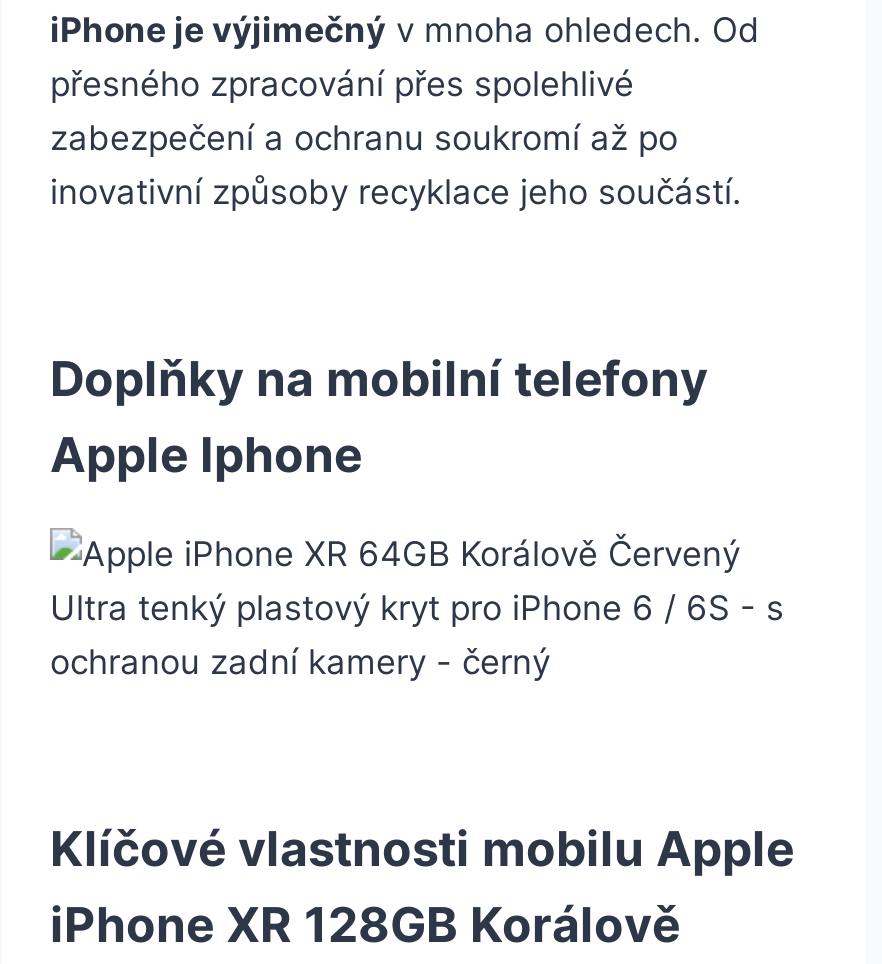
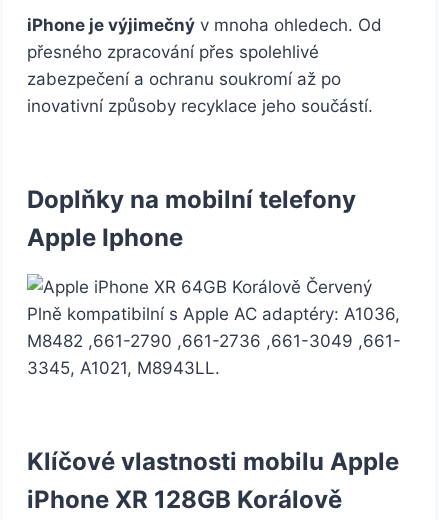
- Ultra tenký plastový kryt pro iPhone 6 / 6S - s
- ochranou zadní kamery - černý
+ Plně kompatibilní s Apple AC adaptéry: A1036,
+ M8482 ,661-2790 ,661-2736 ,661-3049 ,661-
+ 3345, A1021, M8943LL.
